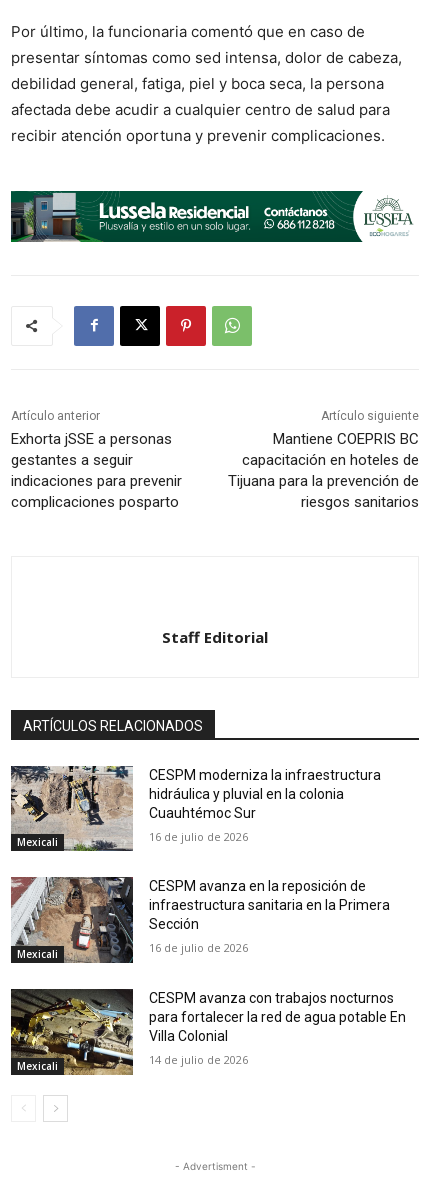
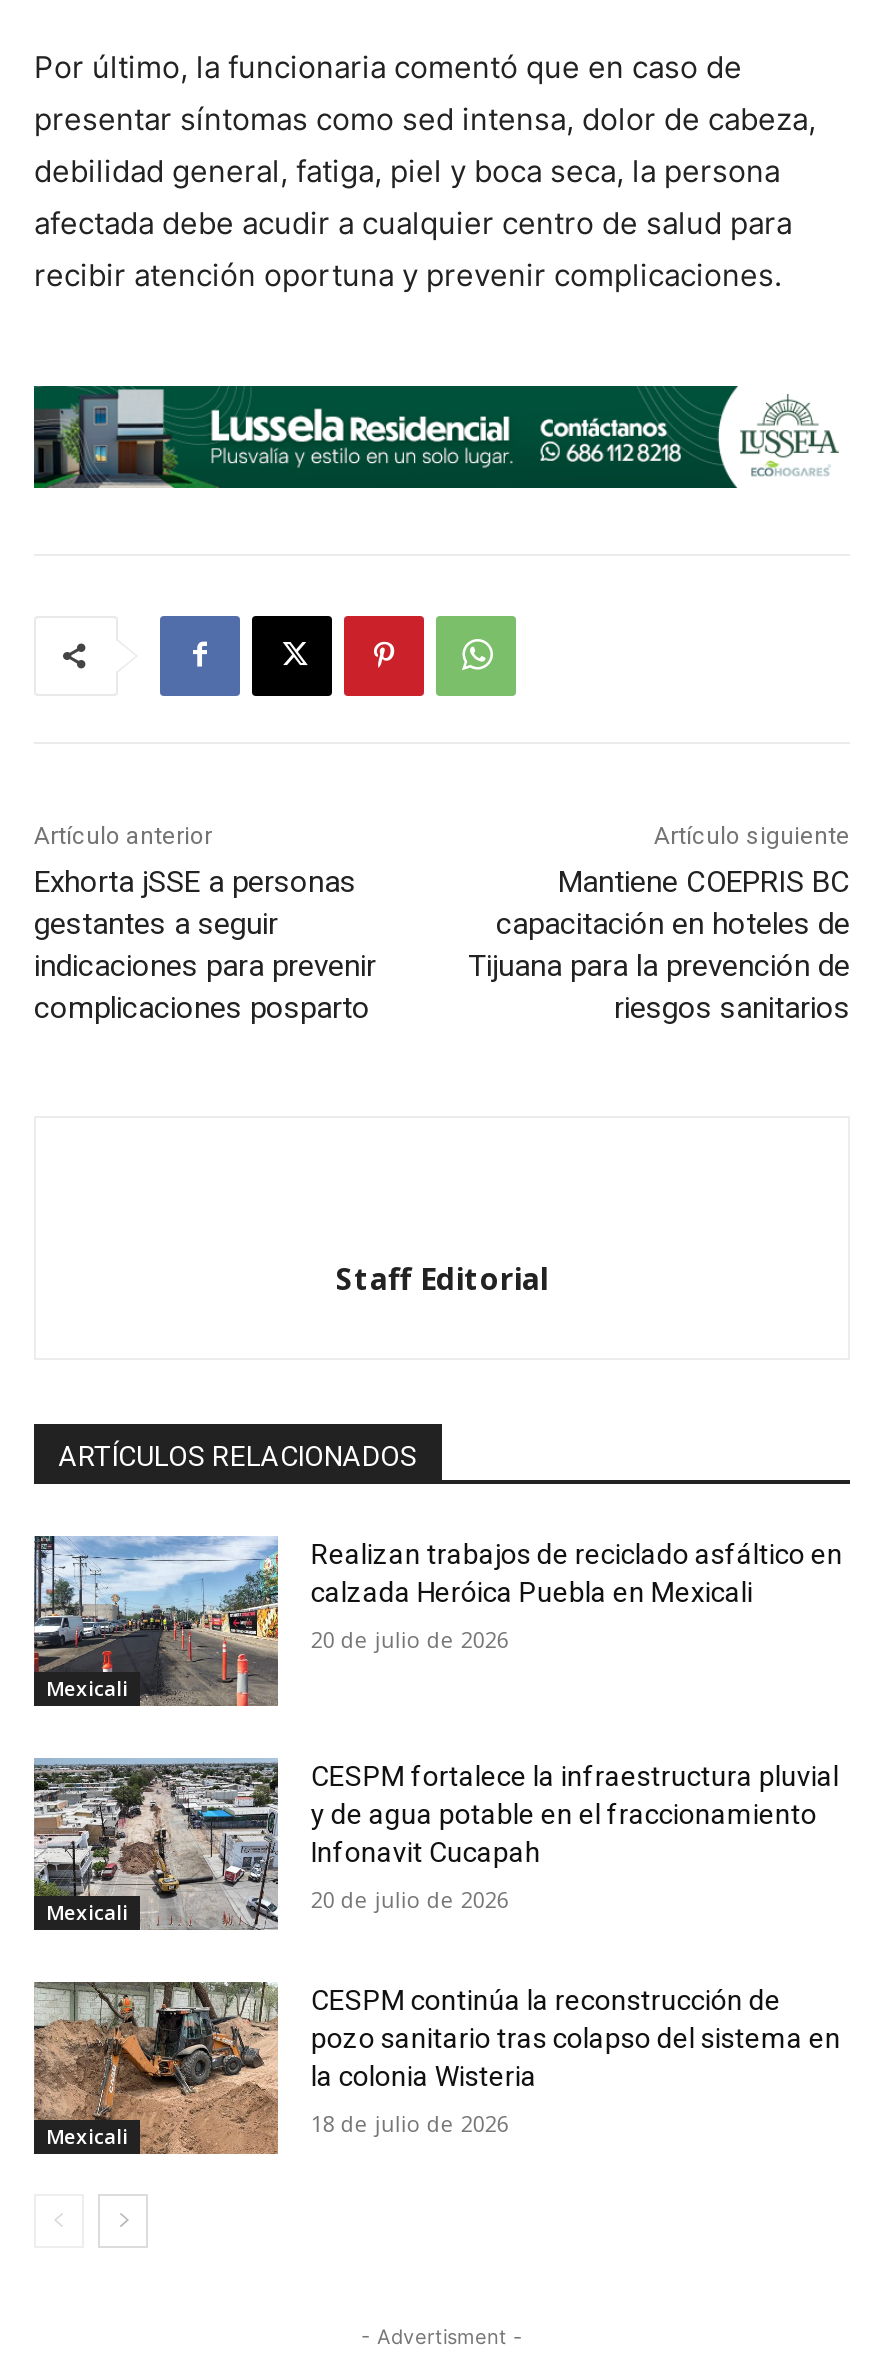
- [image]
- CESPM moderniza la infraestructura
- hidráulica y pluvial en la colonia
- Cuauhtémoc Sur
+ [image]
+ Realizan trabajos de reciclado asfáltico en
+ calzada Heróica Puebla en Mexicali

- 16 de julio de 2026
+ 20 de julio de 2026

- [image]
- CESPM avanza en la reposición de
- infraestructura sanitaria en la Primera
- Sección
+ [image]
+ CESPM fortalece la infraestructura pluvial
+ y de agua potable en el fraccionamiento
+ Infonavit Cucapah

- 16 de julio de 2026
+ 20 de julio de 2026

- [image]
- CESPM avanza con trabajos nocturnos
- para fortalecer la red de agua potable En
- Villa Colonial
+ [image]
+ CESPM continúa la reconstrucción de
+ pozo sanitario tras colapso del sistema en
+ la colonia Wisteria

- 14 de julio de 2026
+ 18 de julio de 2026
